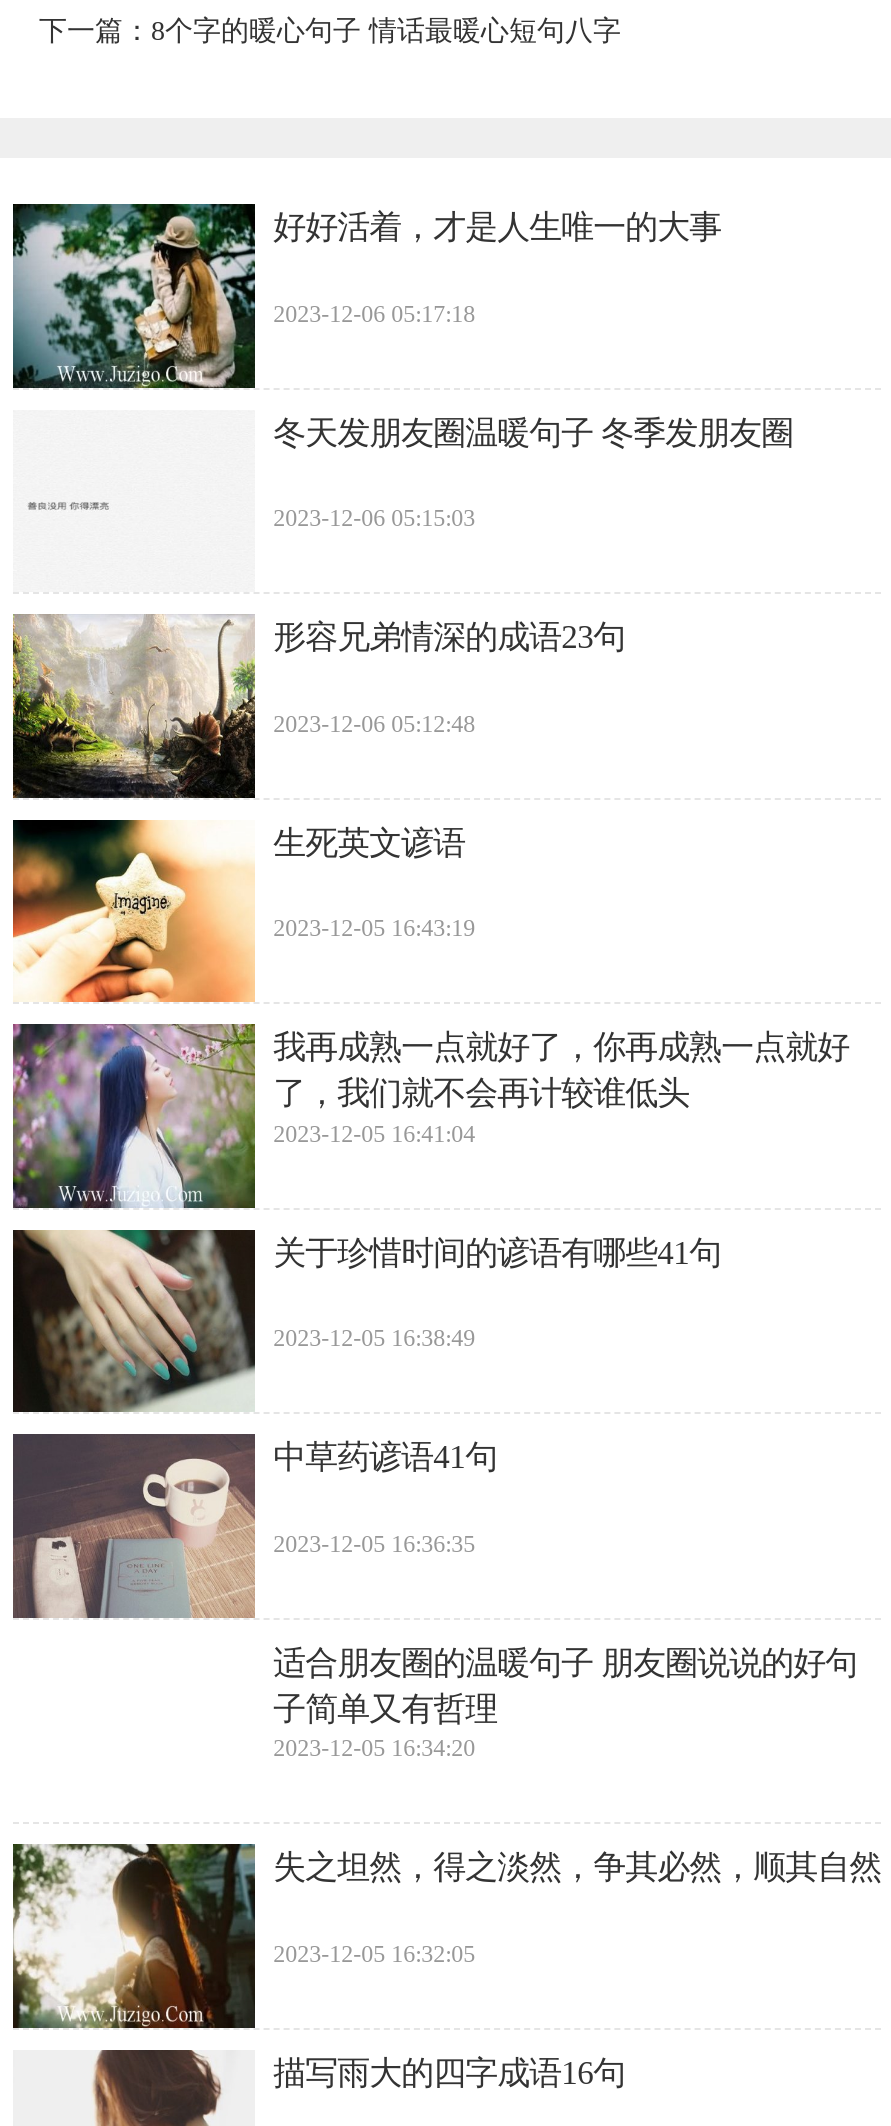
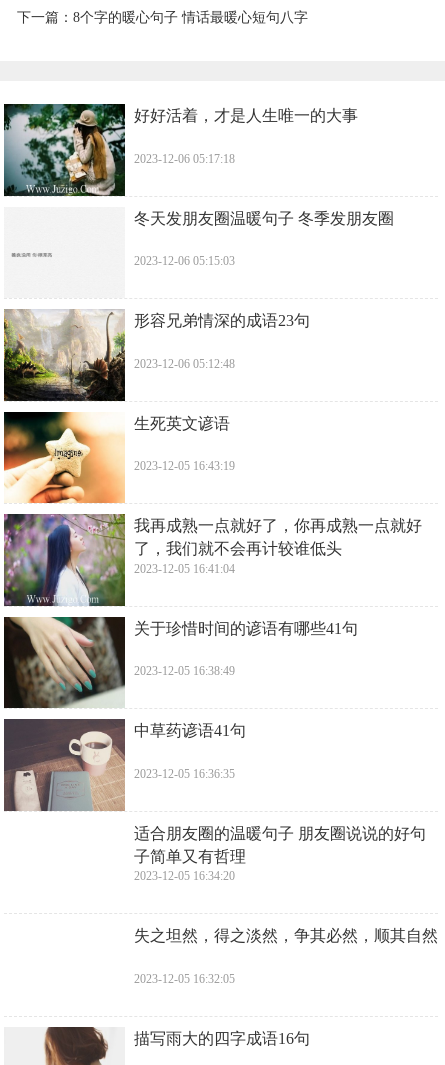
- [image]
